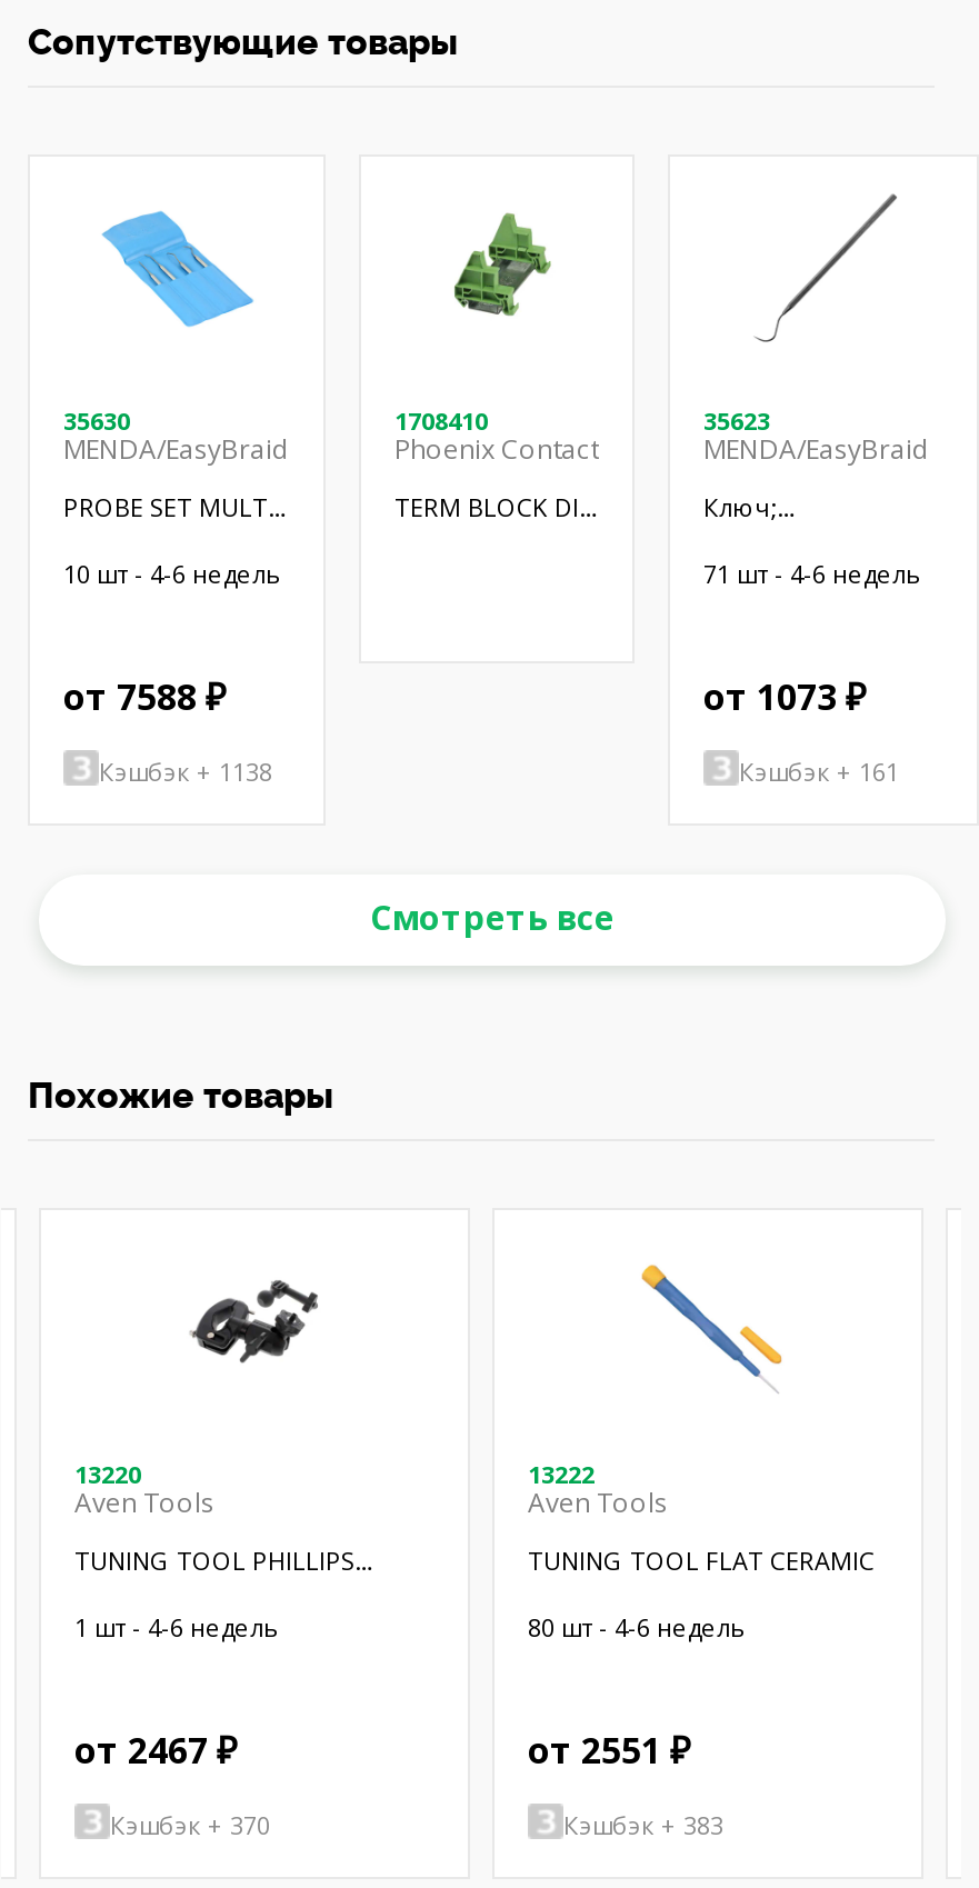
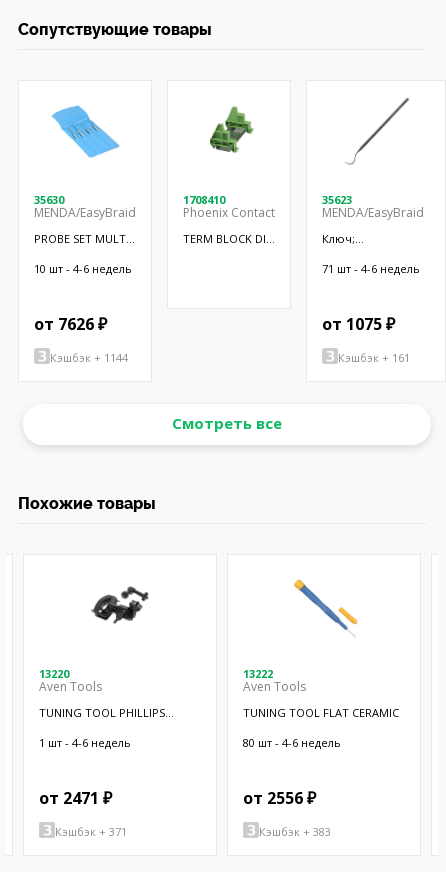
- от 7588 ₽
+ от 7626 ₽

- от 1073 ₽
+ от 1075 ₽

- Кэшбэк + 1138
+ Кэшбэк + 1144

- от 2467 ₽
+ от 2471 ₽

- от 2551 ₽
+ от 2556 ₽

- Кэшбэк + 370
+ Кэшбэк + 371
